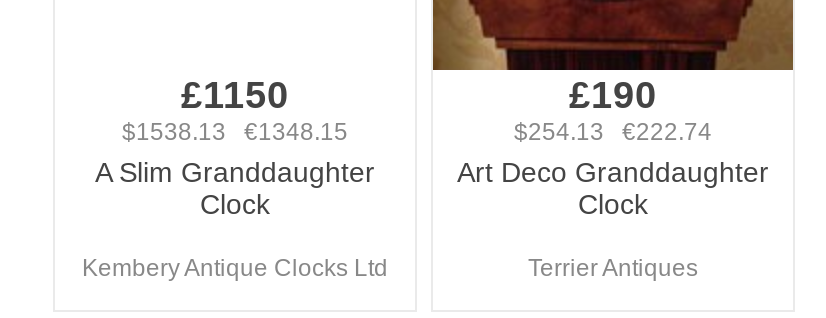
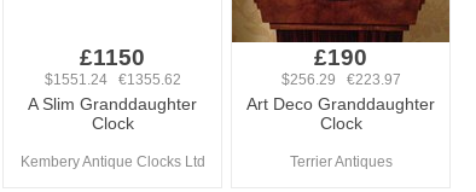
- $1538.13 €1348.15
+ $1551.24 €1355.62

- $254.13 €222.74
+ $256.29 €223.97
